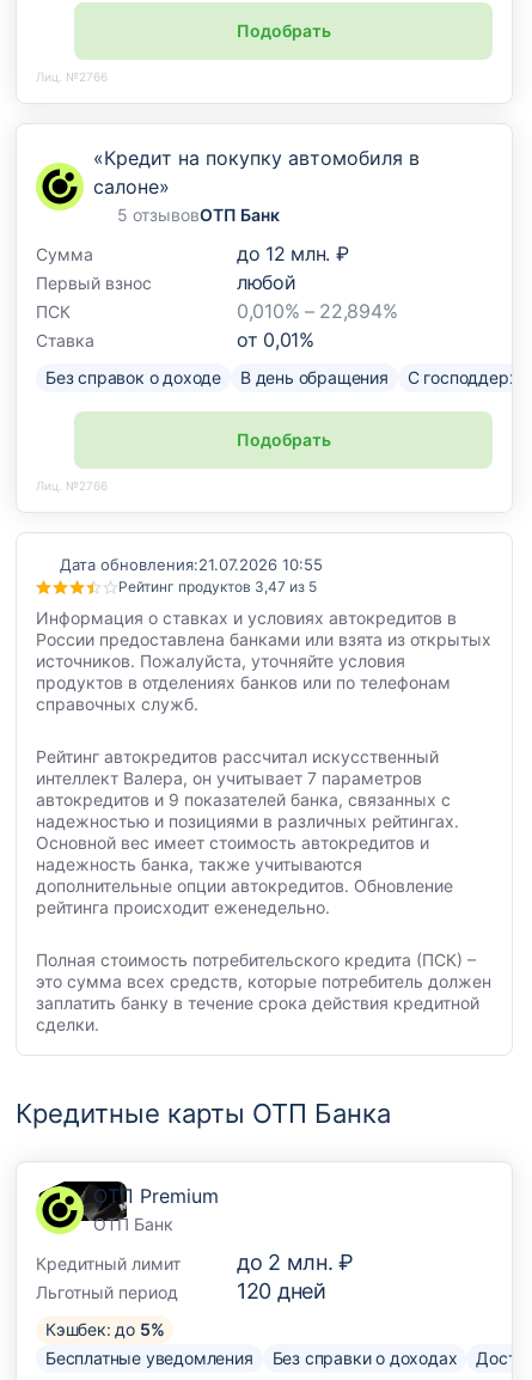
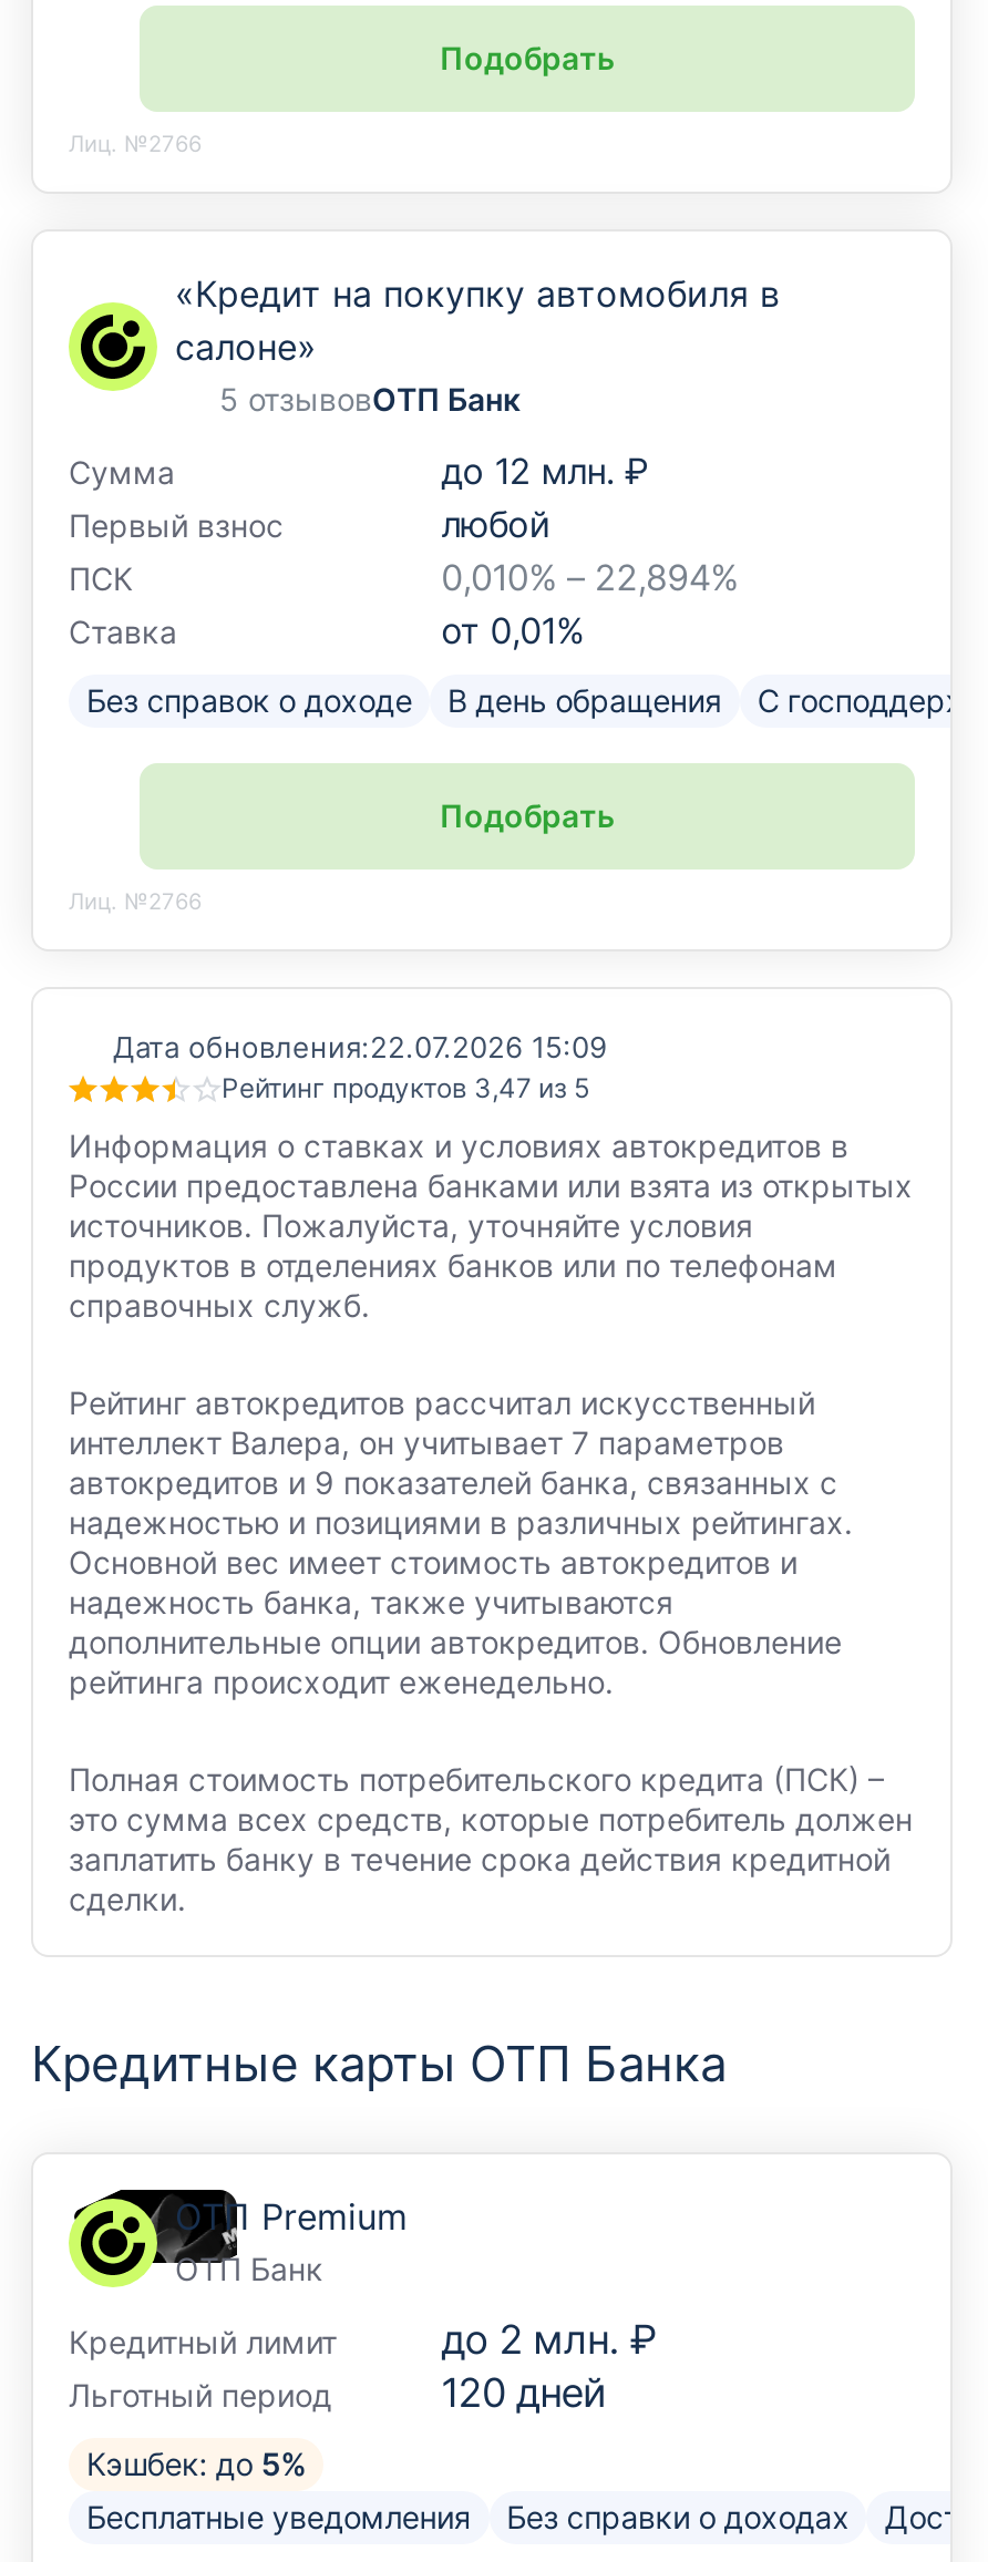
- Дата обновления:21.07.2026 10:55
+ Дата обновления:22.07.2026 15:09
